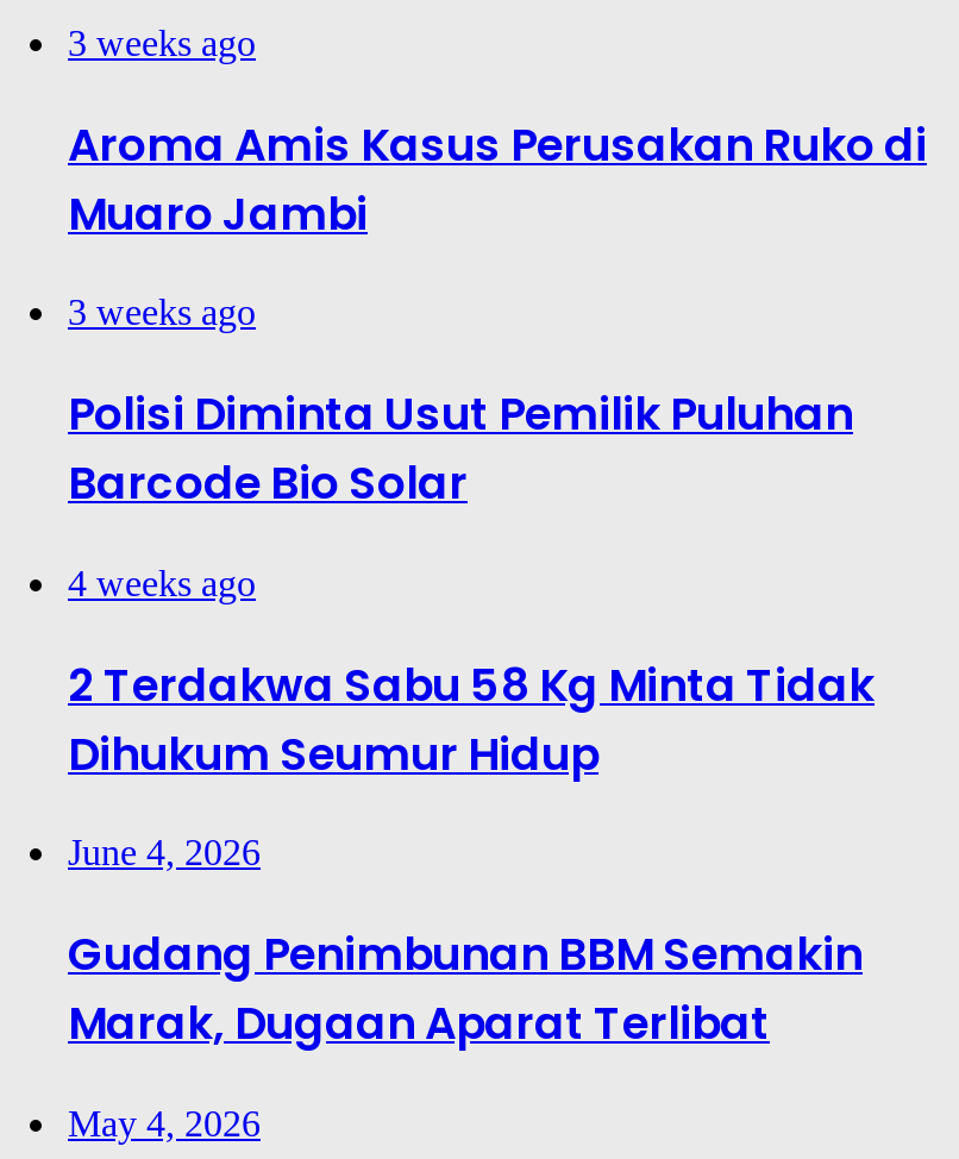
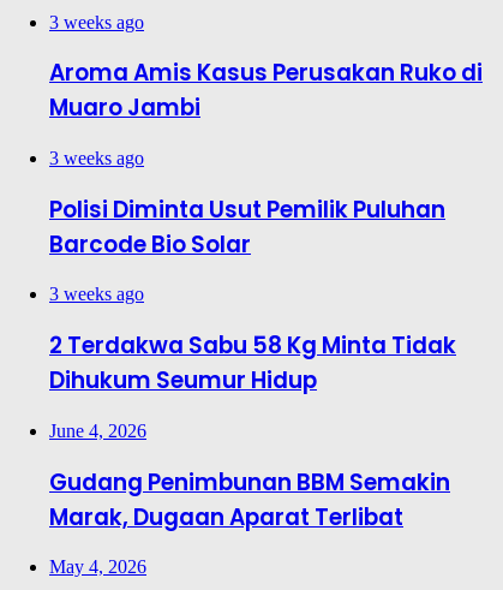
- 4 weeks ago
+ 3 weeks ago
